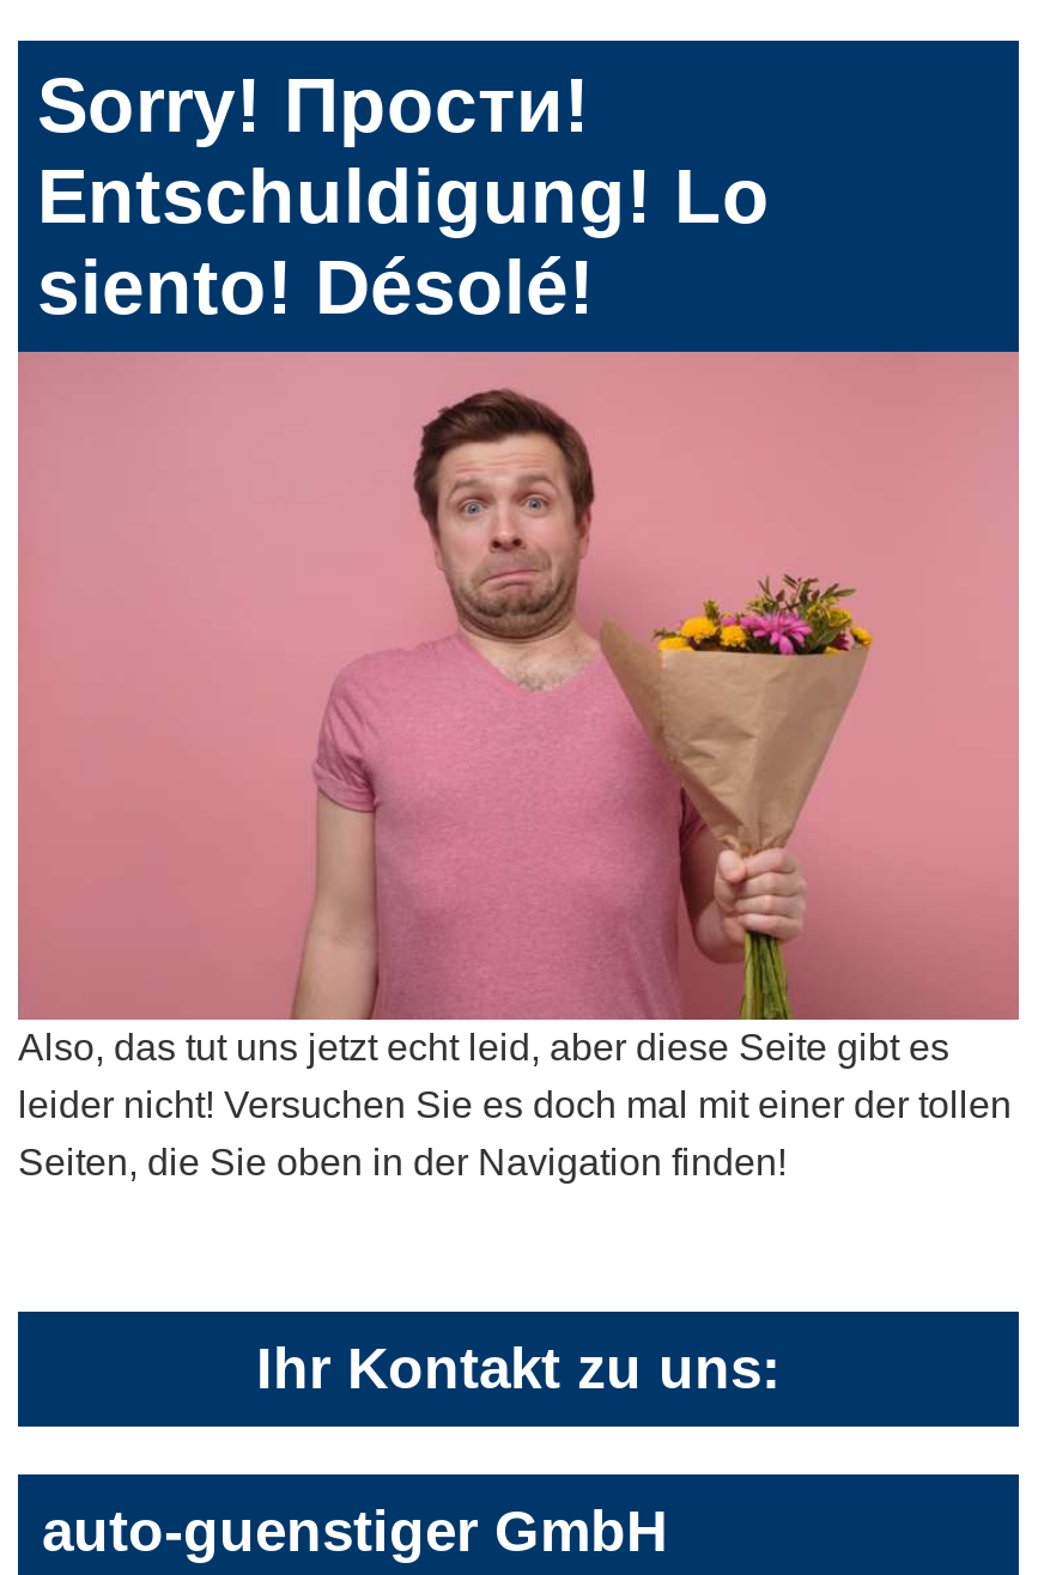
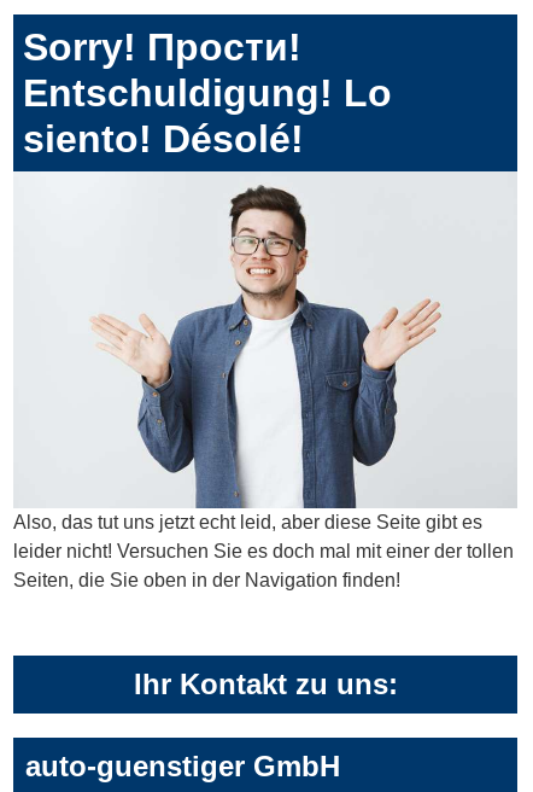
- [image]
+ [image]
